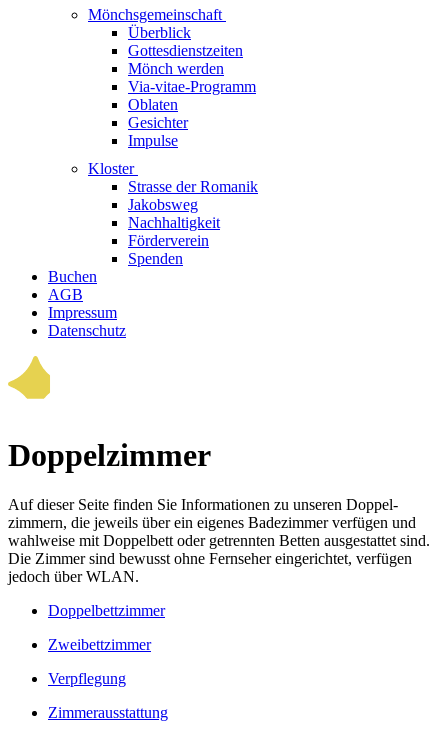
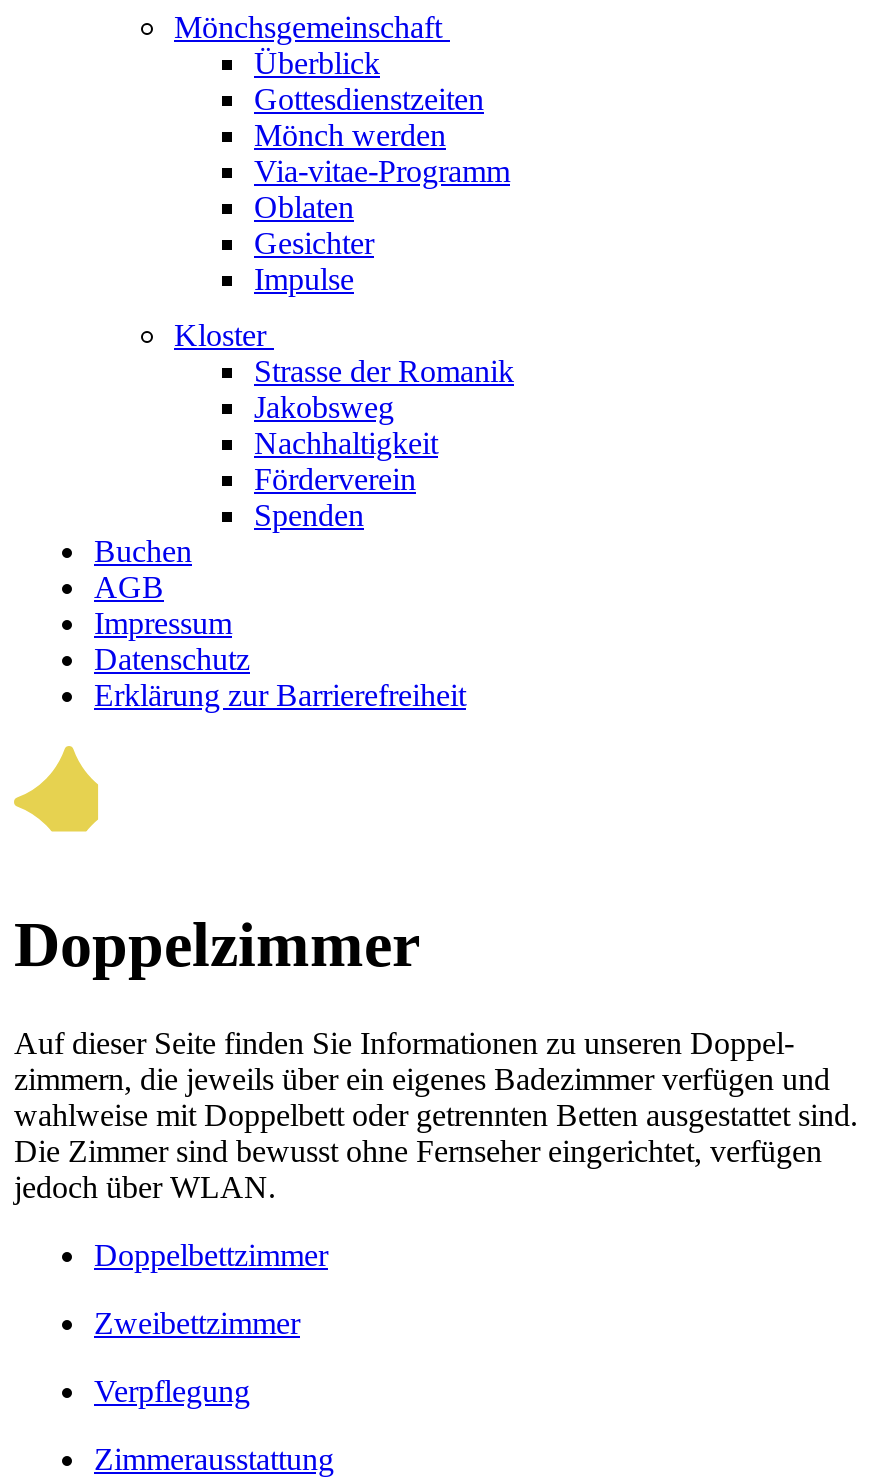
+ Erklärung zur Barrierefreiheit
